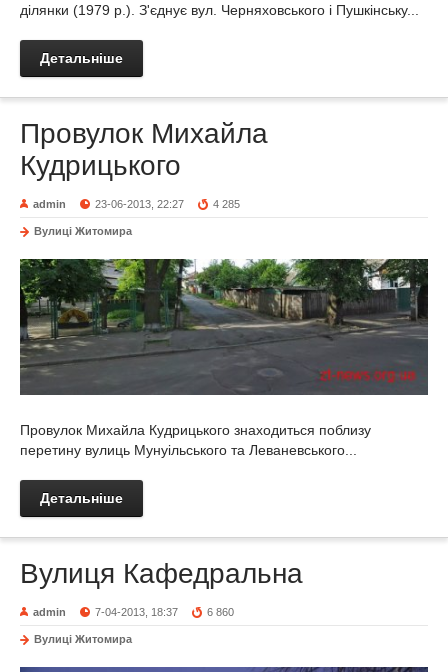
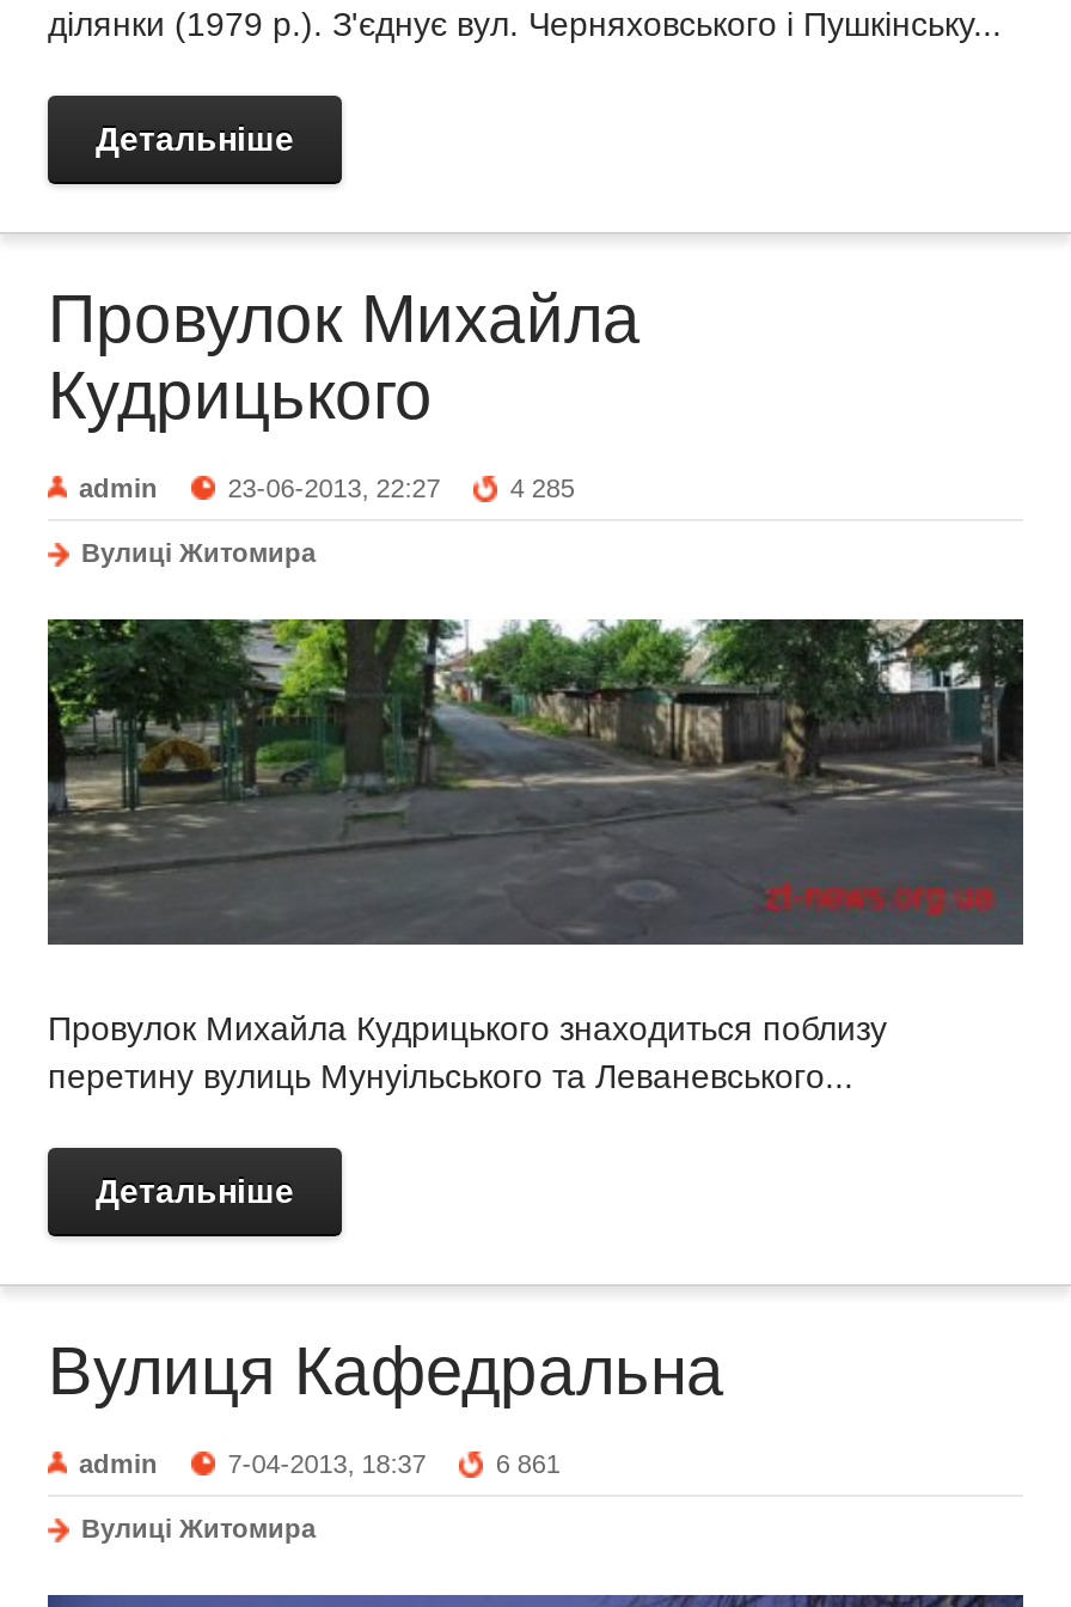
- 6 860
+ 6 861
